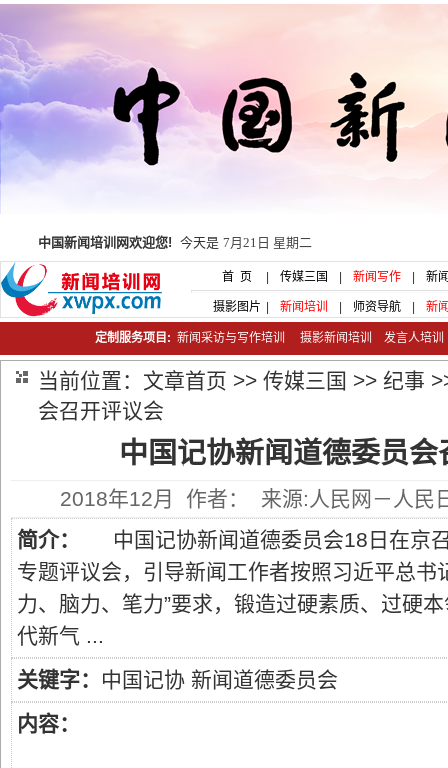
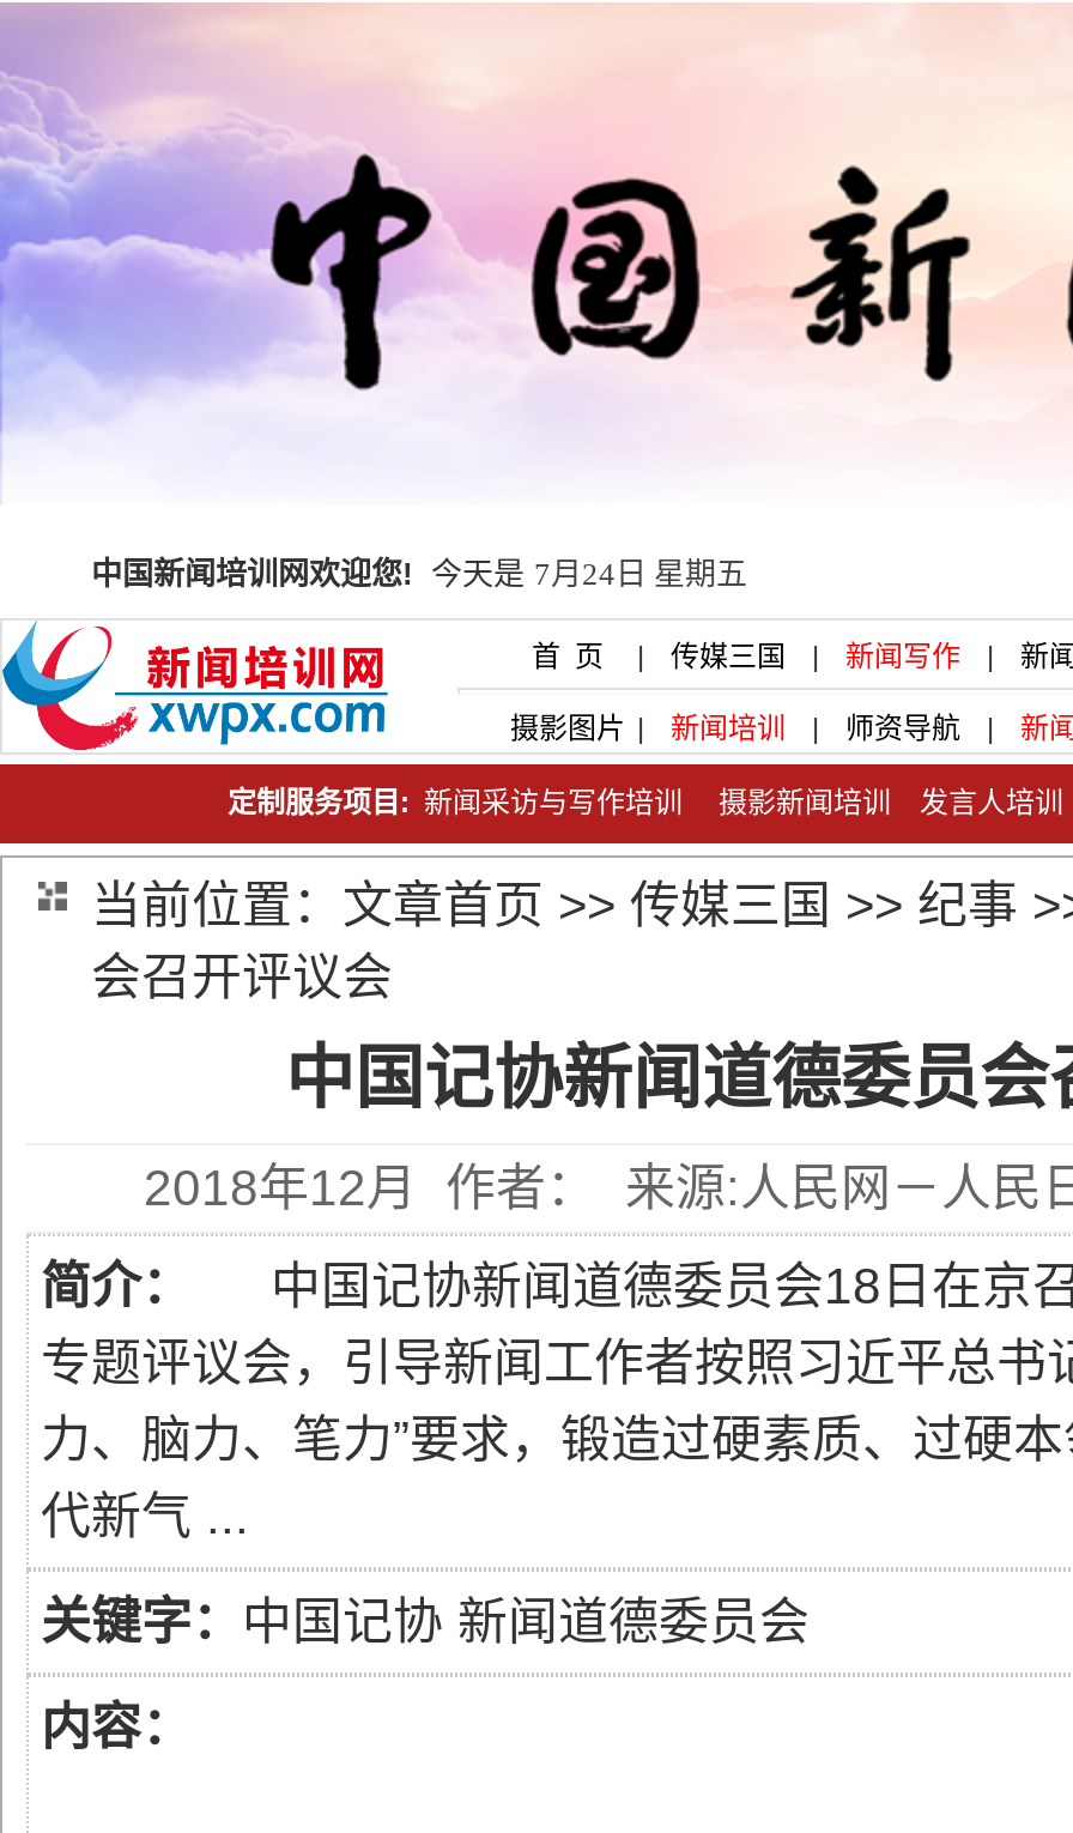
- 中国新闻培训网欢迎您!今天是7月21日 星期二
+ 中国新闻培训网欢迎您!今天是7月24日 星期五
